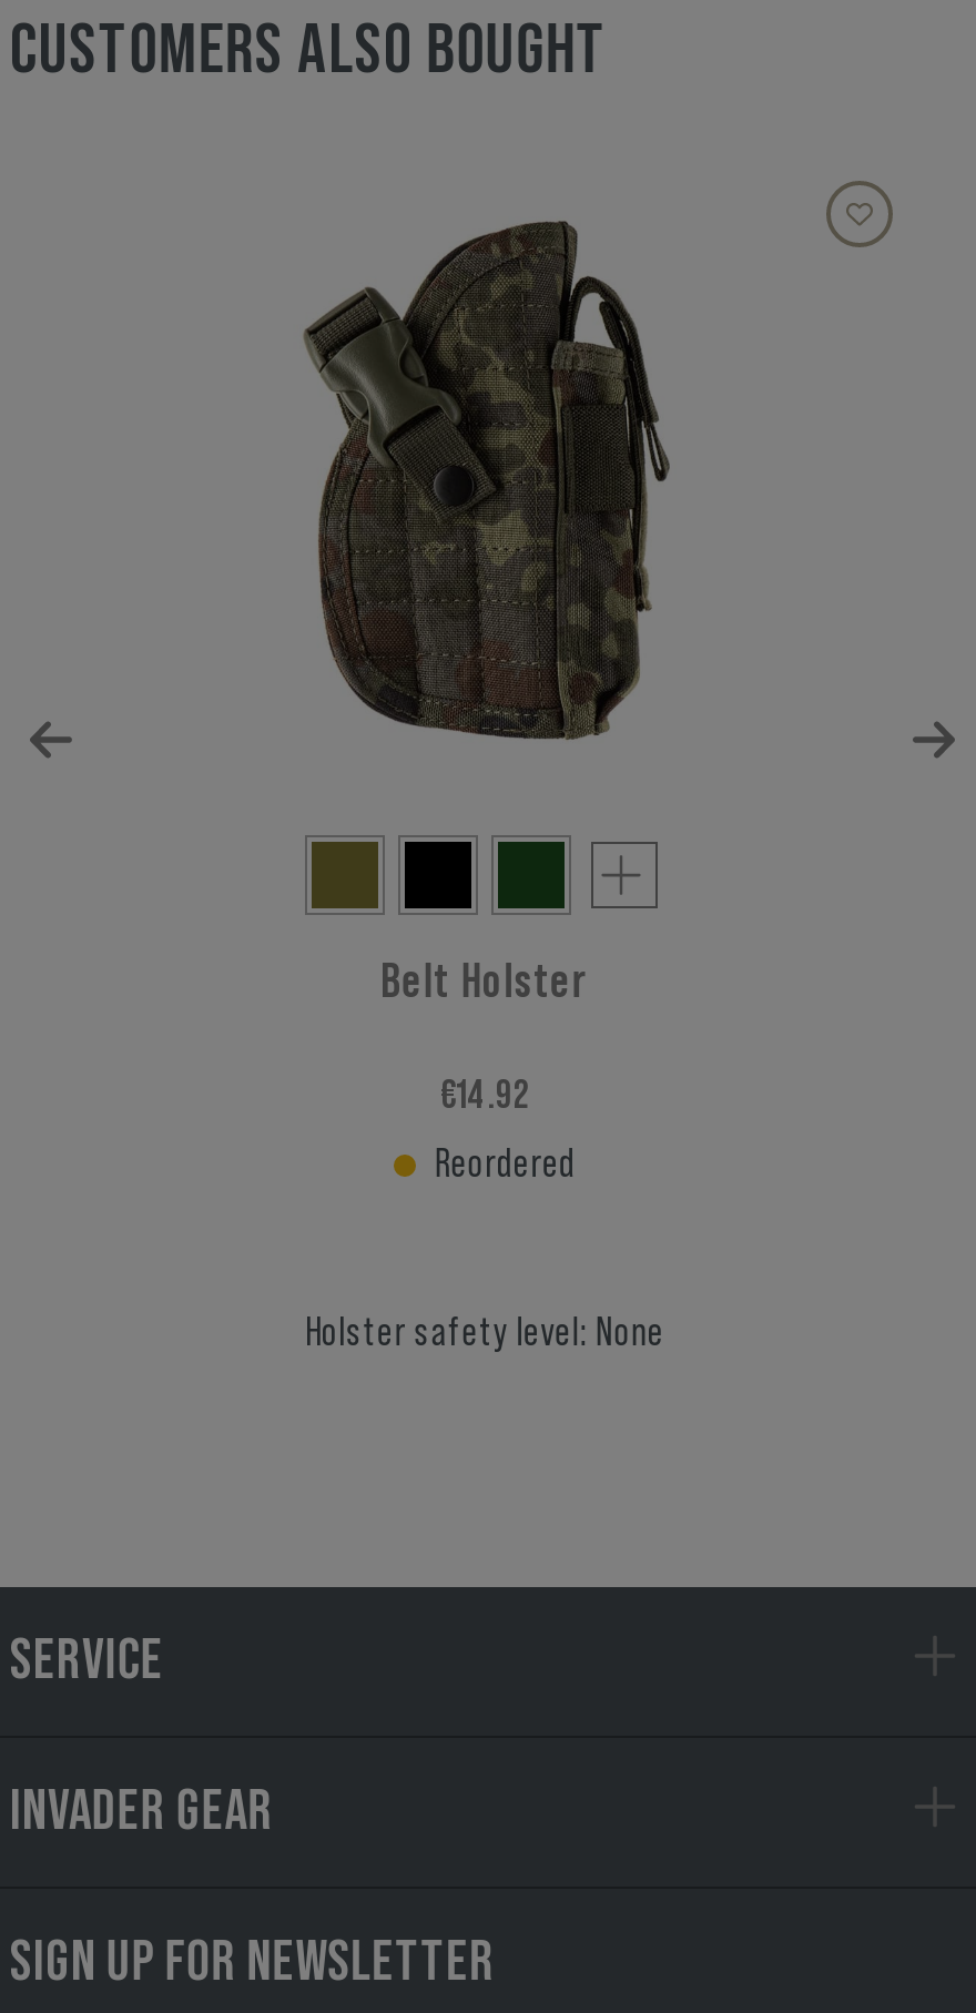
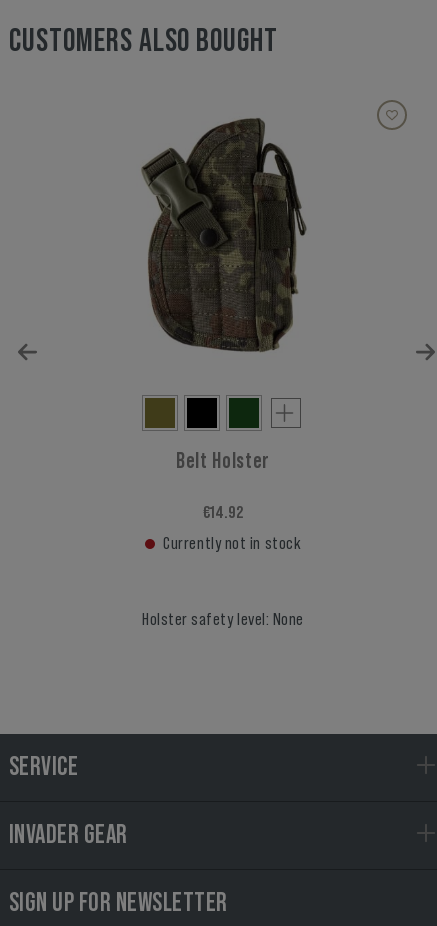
- Reordered
+ Currently not in stock
